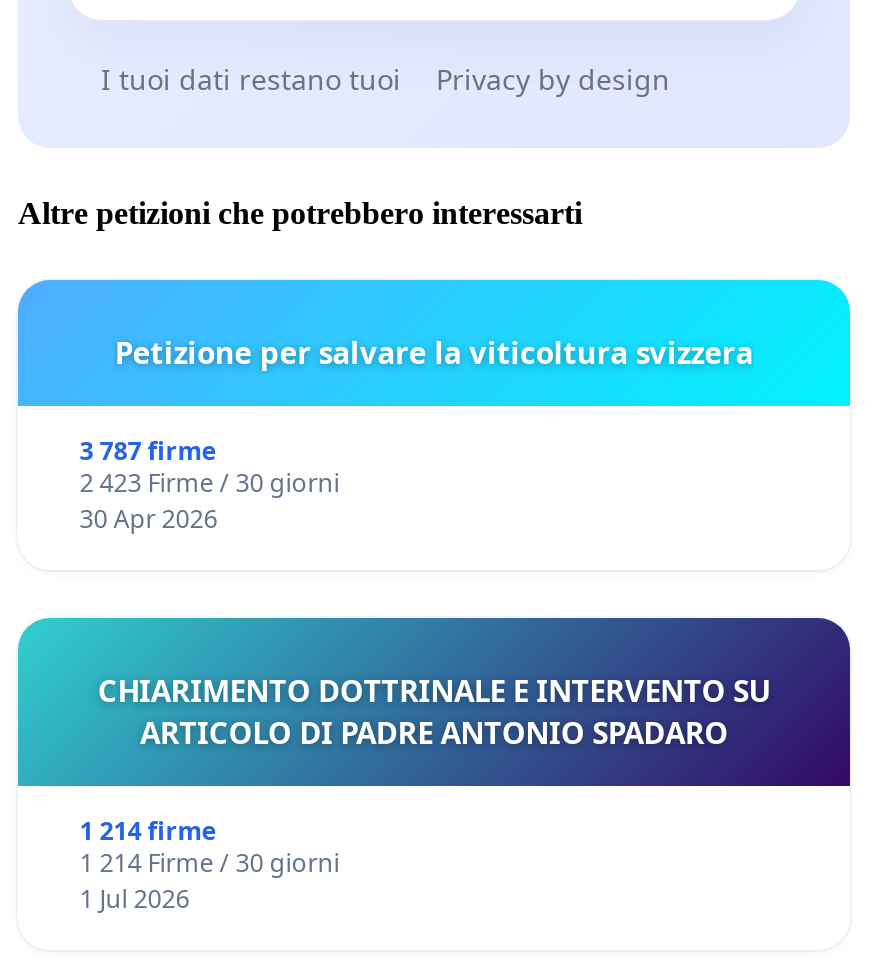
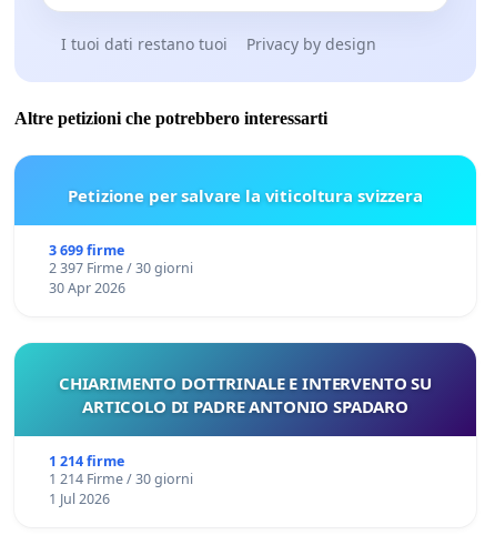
- 3 787 firme
+ 3 699 firme

- 2 423 Firme / 30 giorni
+ 2 397 Firme / 30 giorni
